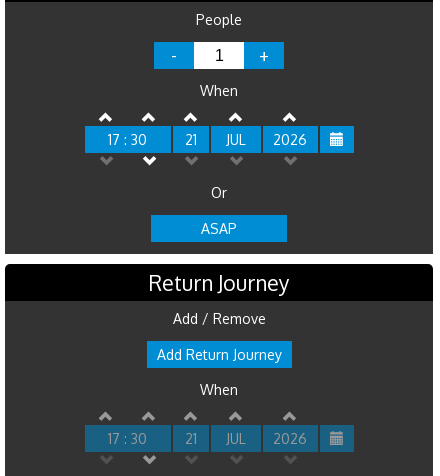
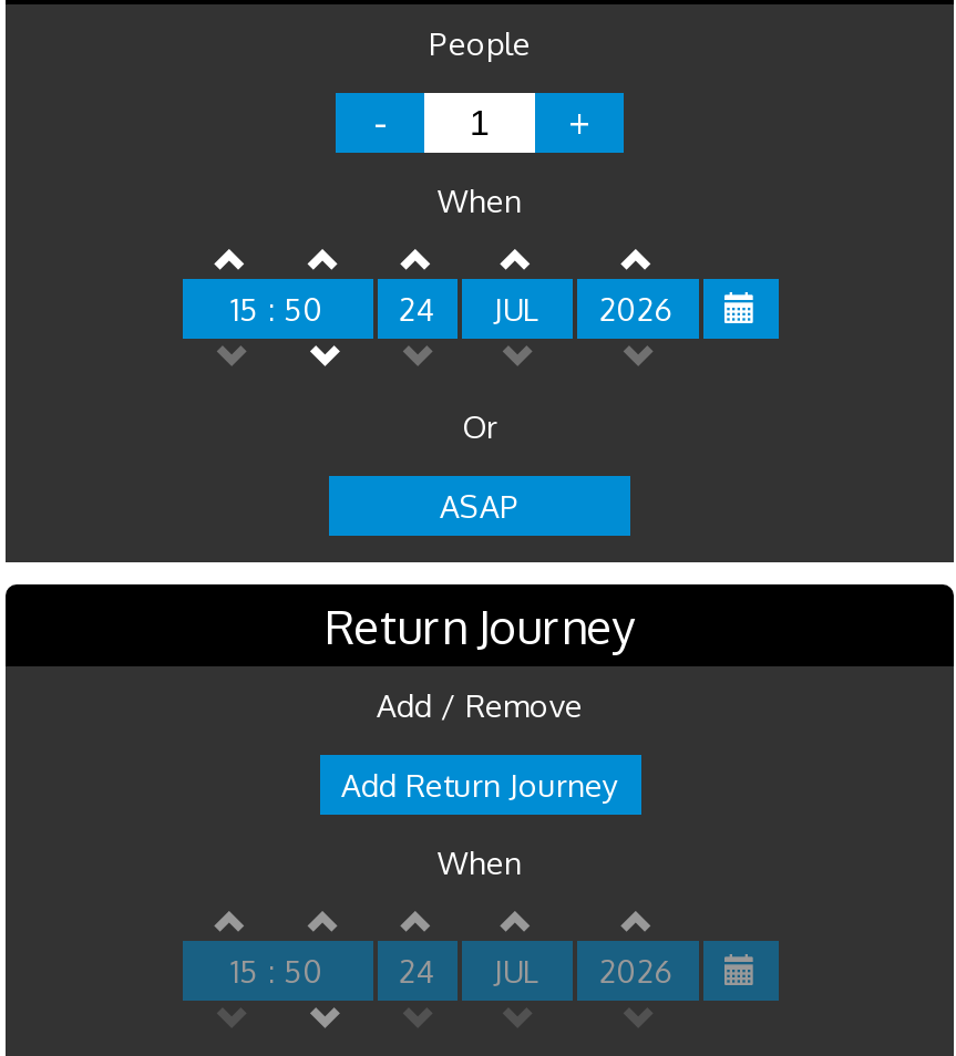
- 17 : 30
+ 15 : 50

- 21
+ 24

- 17 : 30
+ 15 : 50

- 21
+ 24
